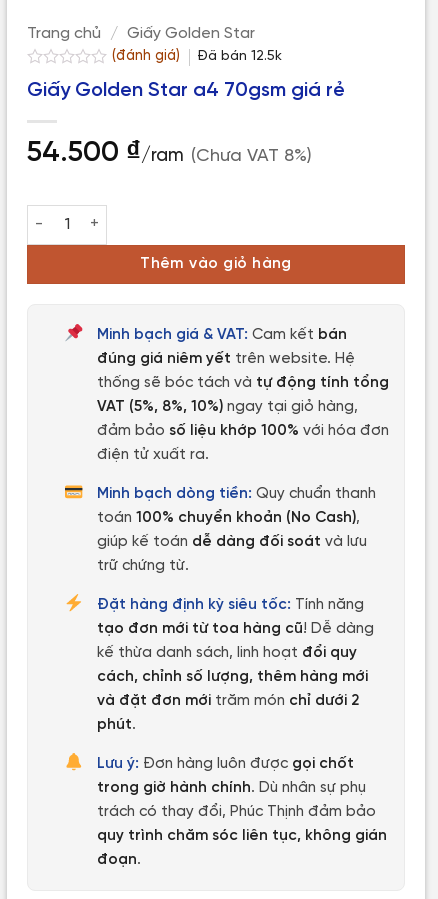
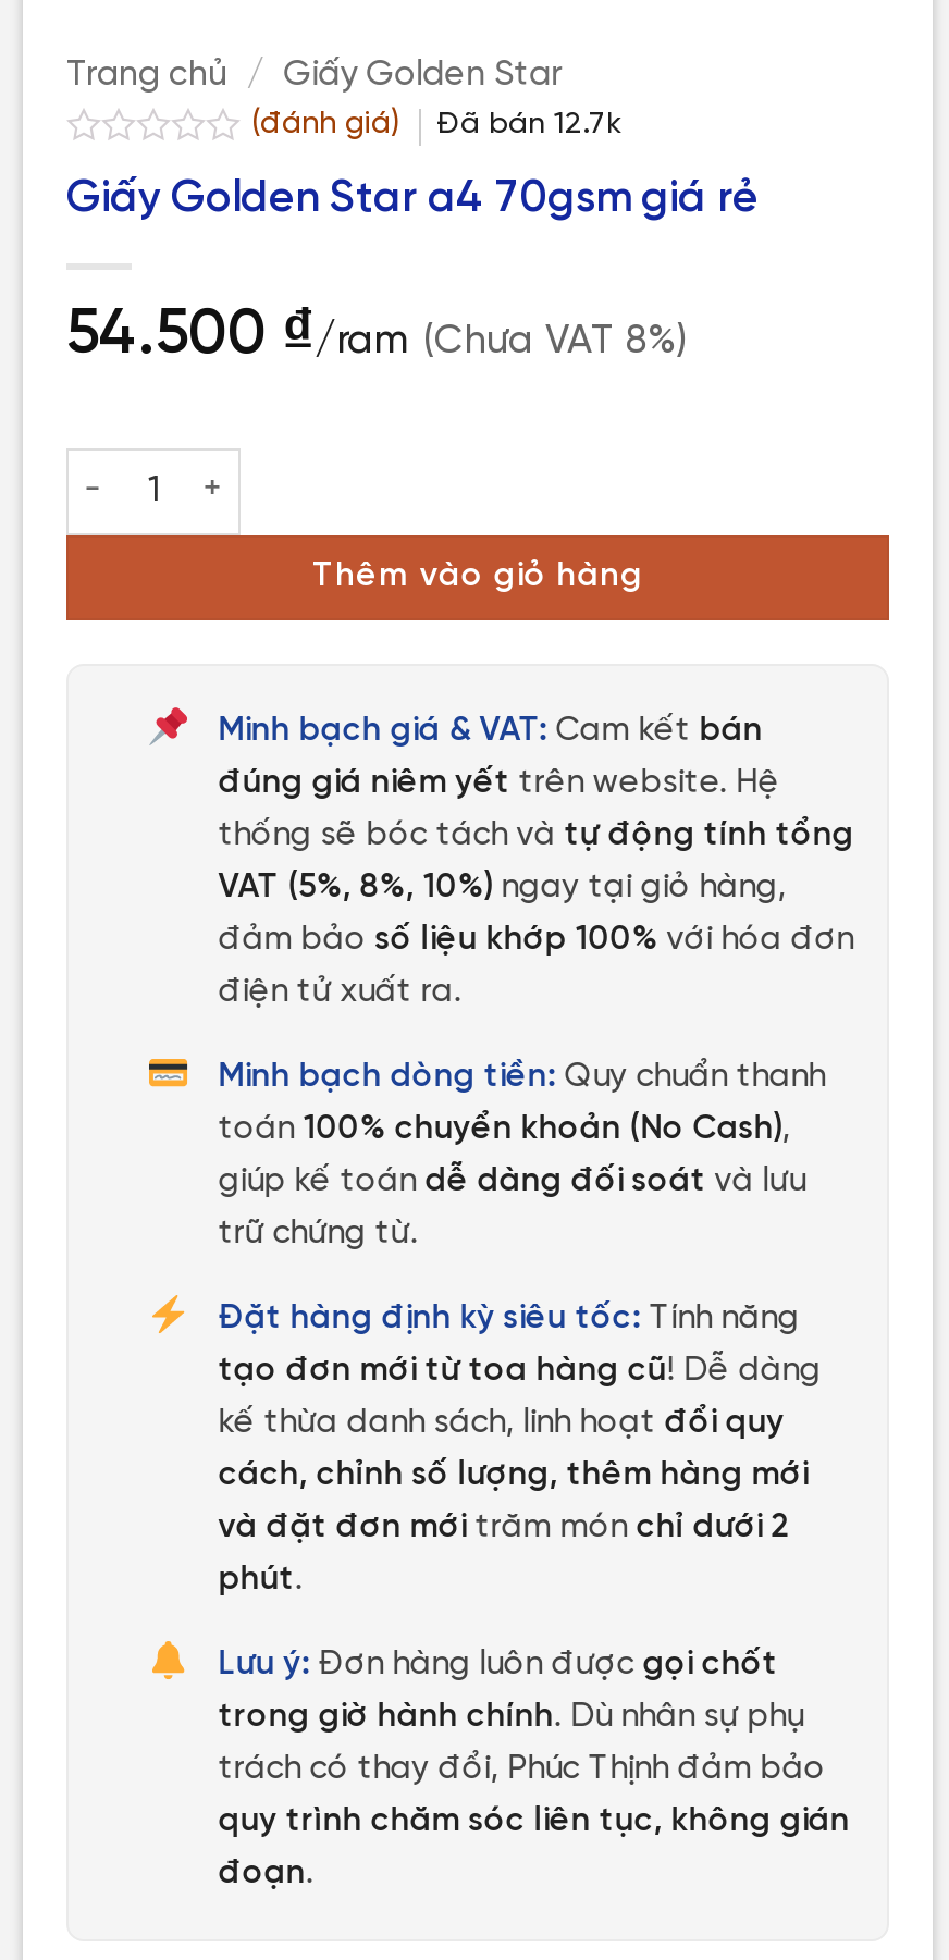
- (đánh giá) Đã bán 12.5k
+ (đánh giá) Đã bán 12.7k
